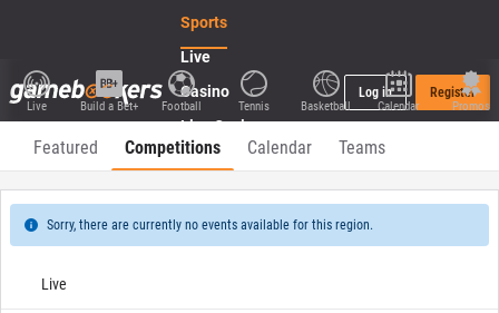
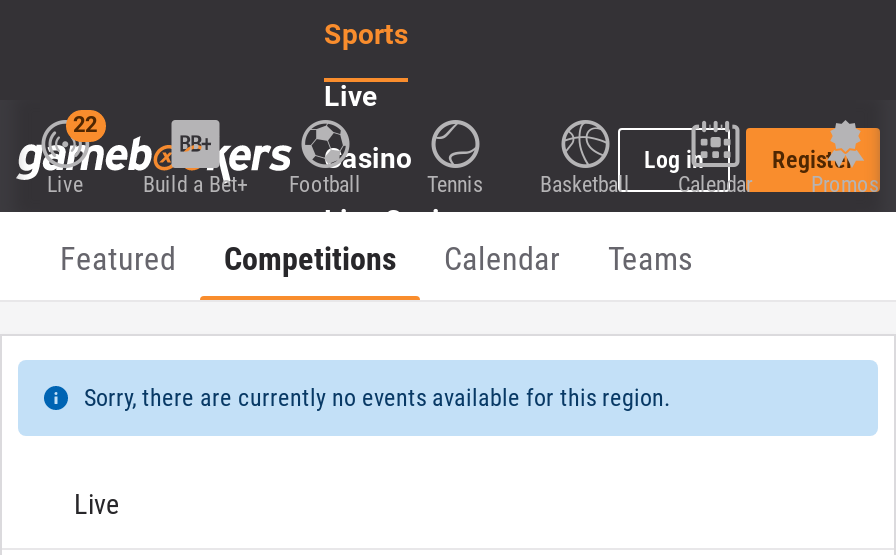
+ 22
